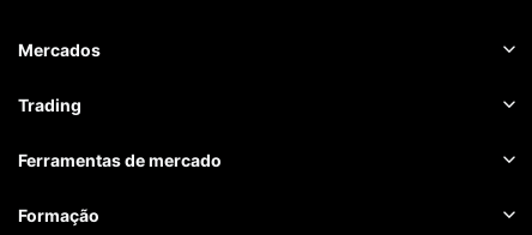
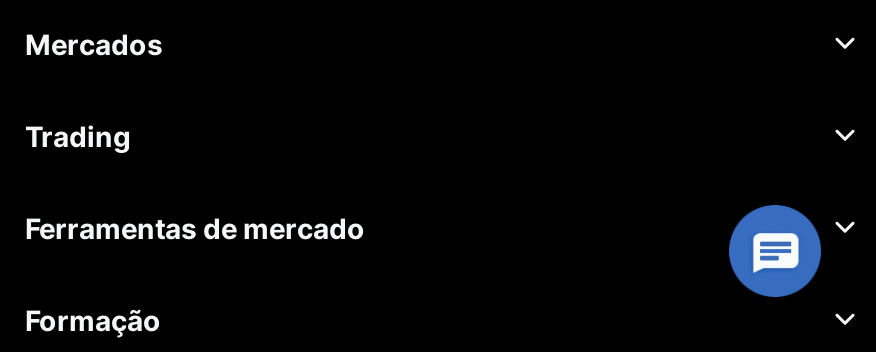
+ [image]
